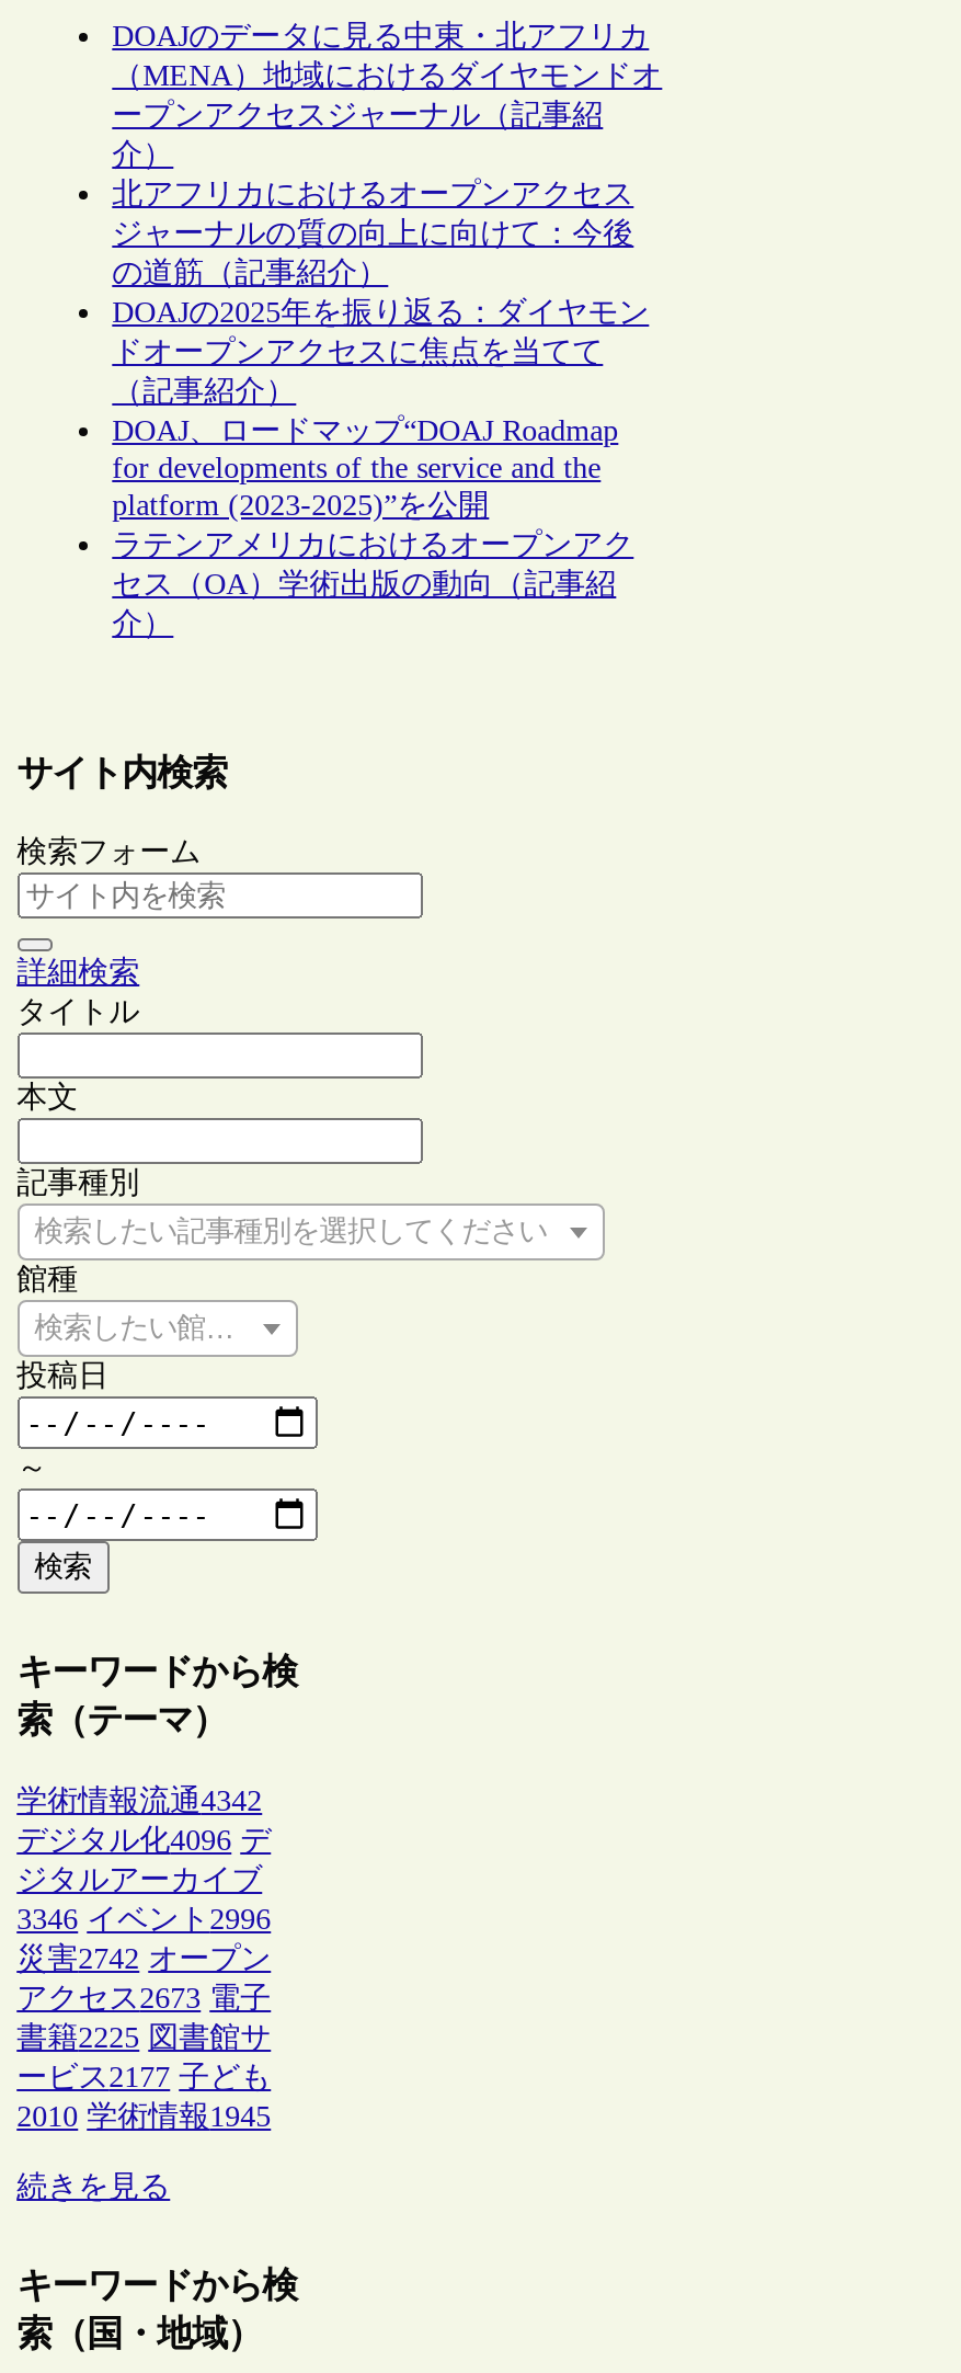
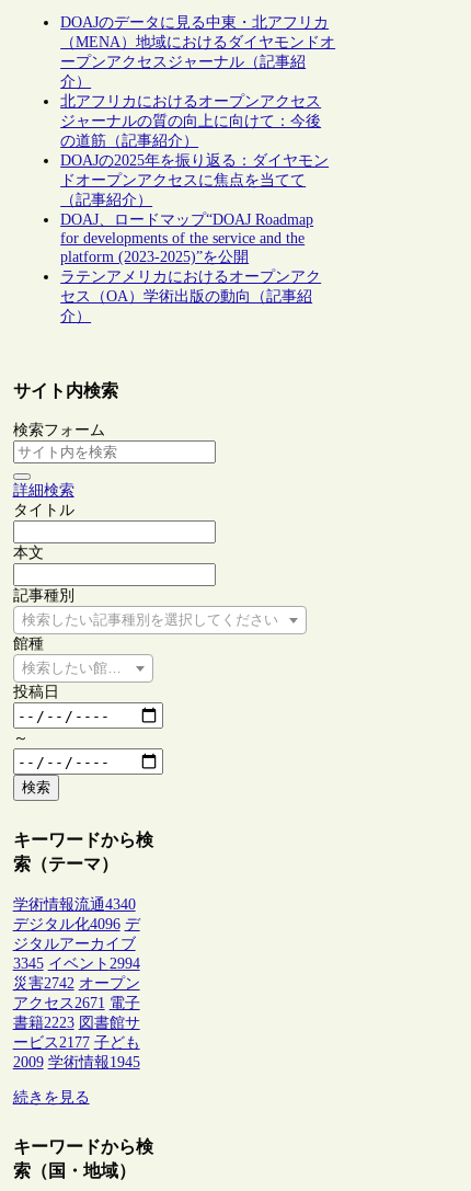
- 学術情報流通4342
+ 学術情報流通4340

- 3346 イベント2996
+ 3345 イベント2994

- アクセス2673 電子
+ アクセス2671 電子

- 書籍2225 図書館サ
+ 書籍2223 図書館サ

- 2010 学術情報1945
+ 2009 学術情報1945
